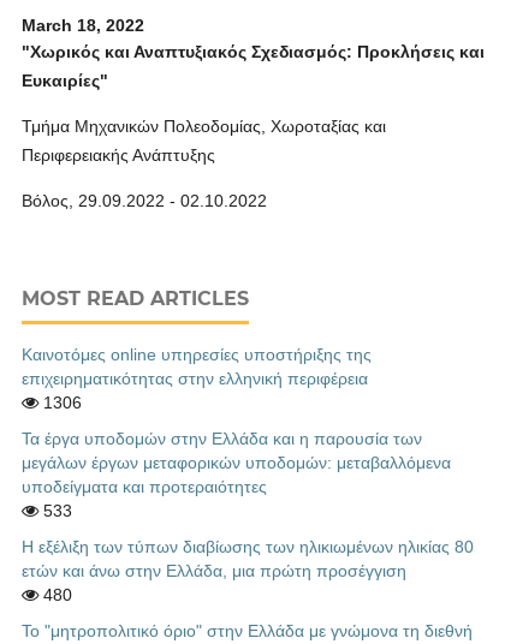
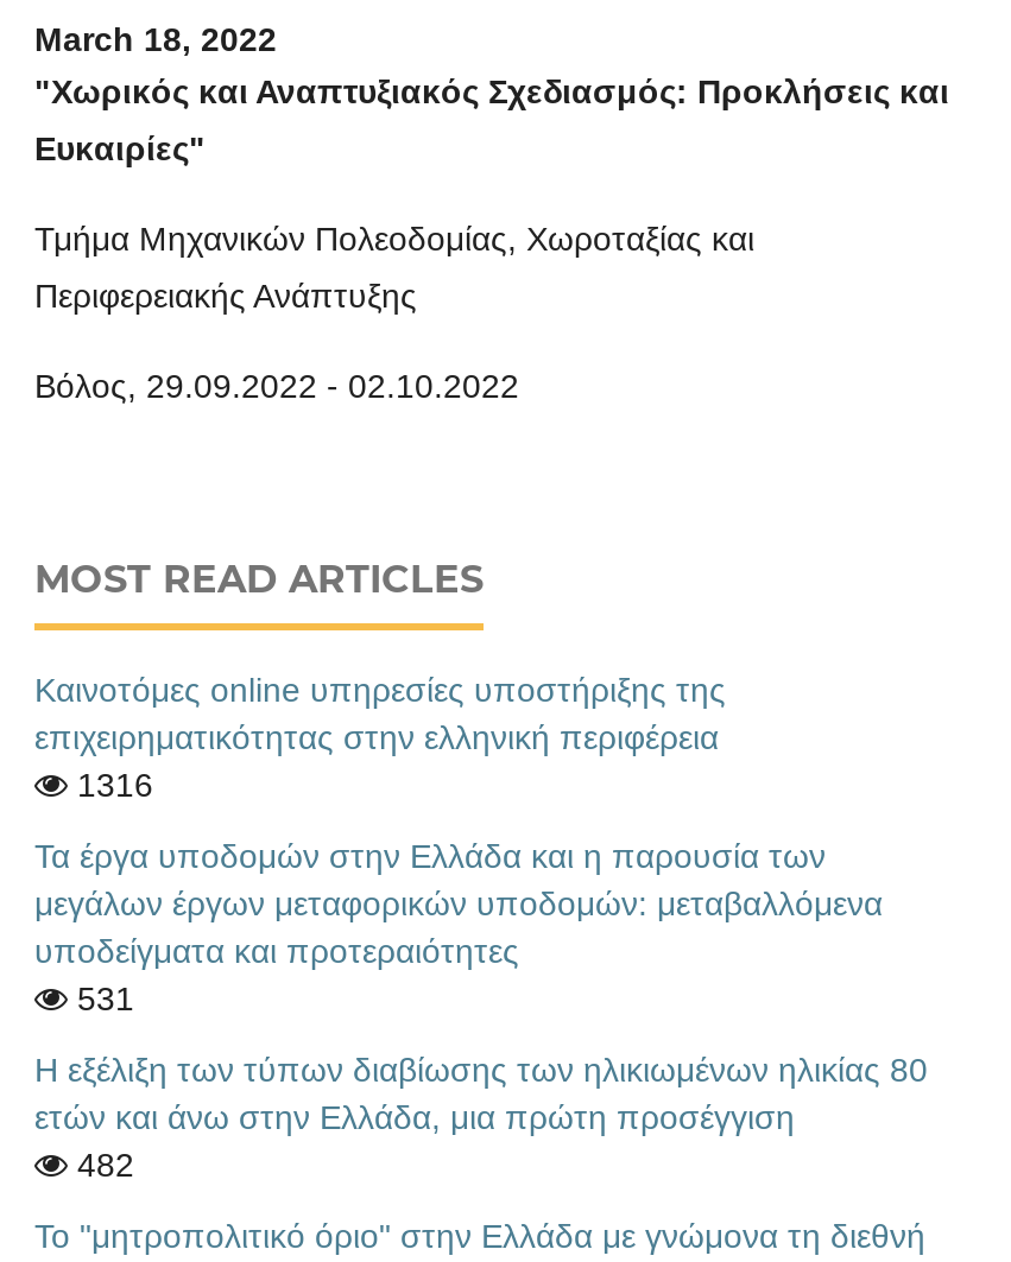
- 1306
+ 1316

- 533
+ 531

- 480
+ 482
